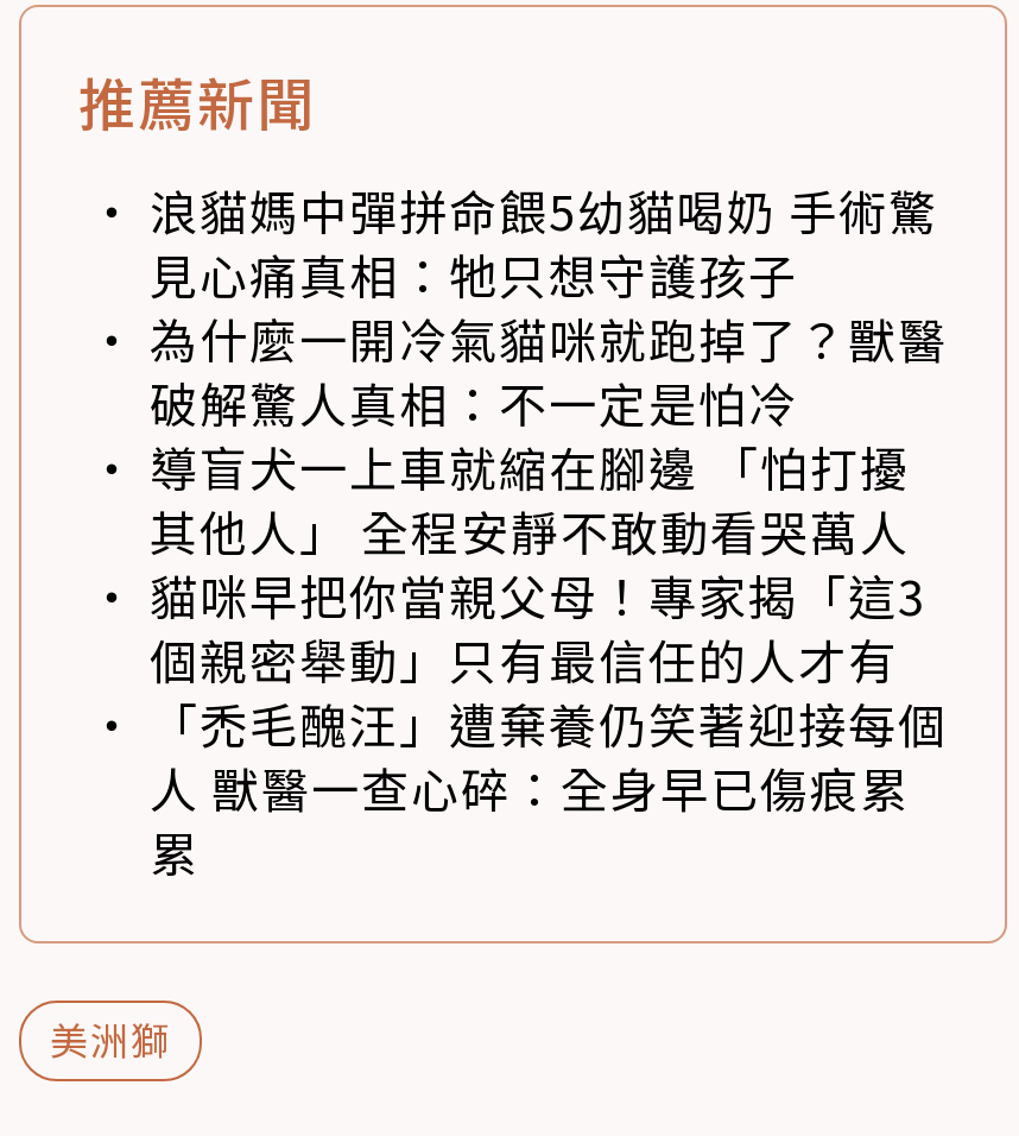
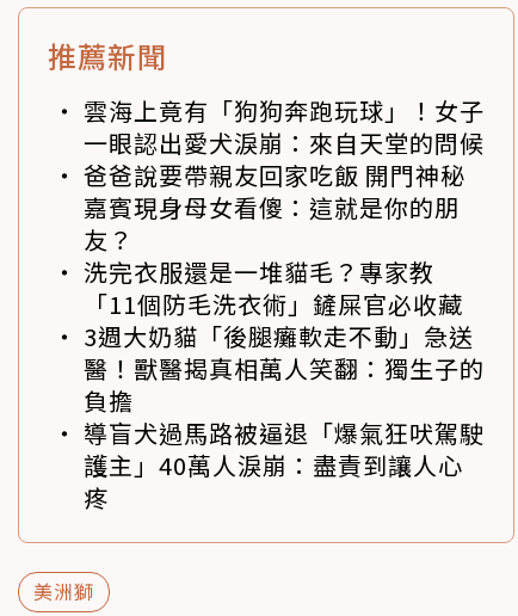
- 浪貓媽中彈拼命餵5幼貓喝奶 手術驚
- 見心痛真相：牠只想守護孩子
- 為什麼一開冷氣貓咪就跑掉了？獸醫
- 破解驚人真相：不一定是怕冷
- 導盲犬一上車就縮在腳邊 「怕打擾
- 其他人」 全程安靜不敢動看哭萬人
- 貓咪早把你當親父母！專家揭「這3
- 個親密舉動」只有最信任的人才有
- 「禿毛醜汪」遭棄養仍笑著迎接每個
- 人 獸醫一查心碎：全身早已傷痕累
- 累
+ 雲海上竟有「狗狗奔跑玩球」！女子
+ 一眼認出愛犬淚崩：來自天堂的問候
+ 爸爸說要帶親友回家吃飯 開門神秘
+ 嘉賓現身母女看傻：這就是你的朋
+ 友？
+ 洗完衣服還是一堆貓毛？專家教
+ 「11個防毛洗衣術」鏟屎官必收藏
+ 3週大奶貓「後腿癱軟走不動」急送
+ 醫！獸醫揭真相萬人笑翻：獨生子的
+ 負擔
+ 導盲犬過馬路被逼退「爆氣狂吠駕駛
+ 護主」40萬人淚崩：盡責到讓人心
+ 疼
